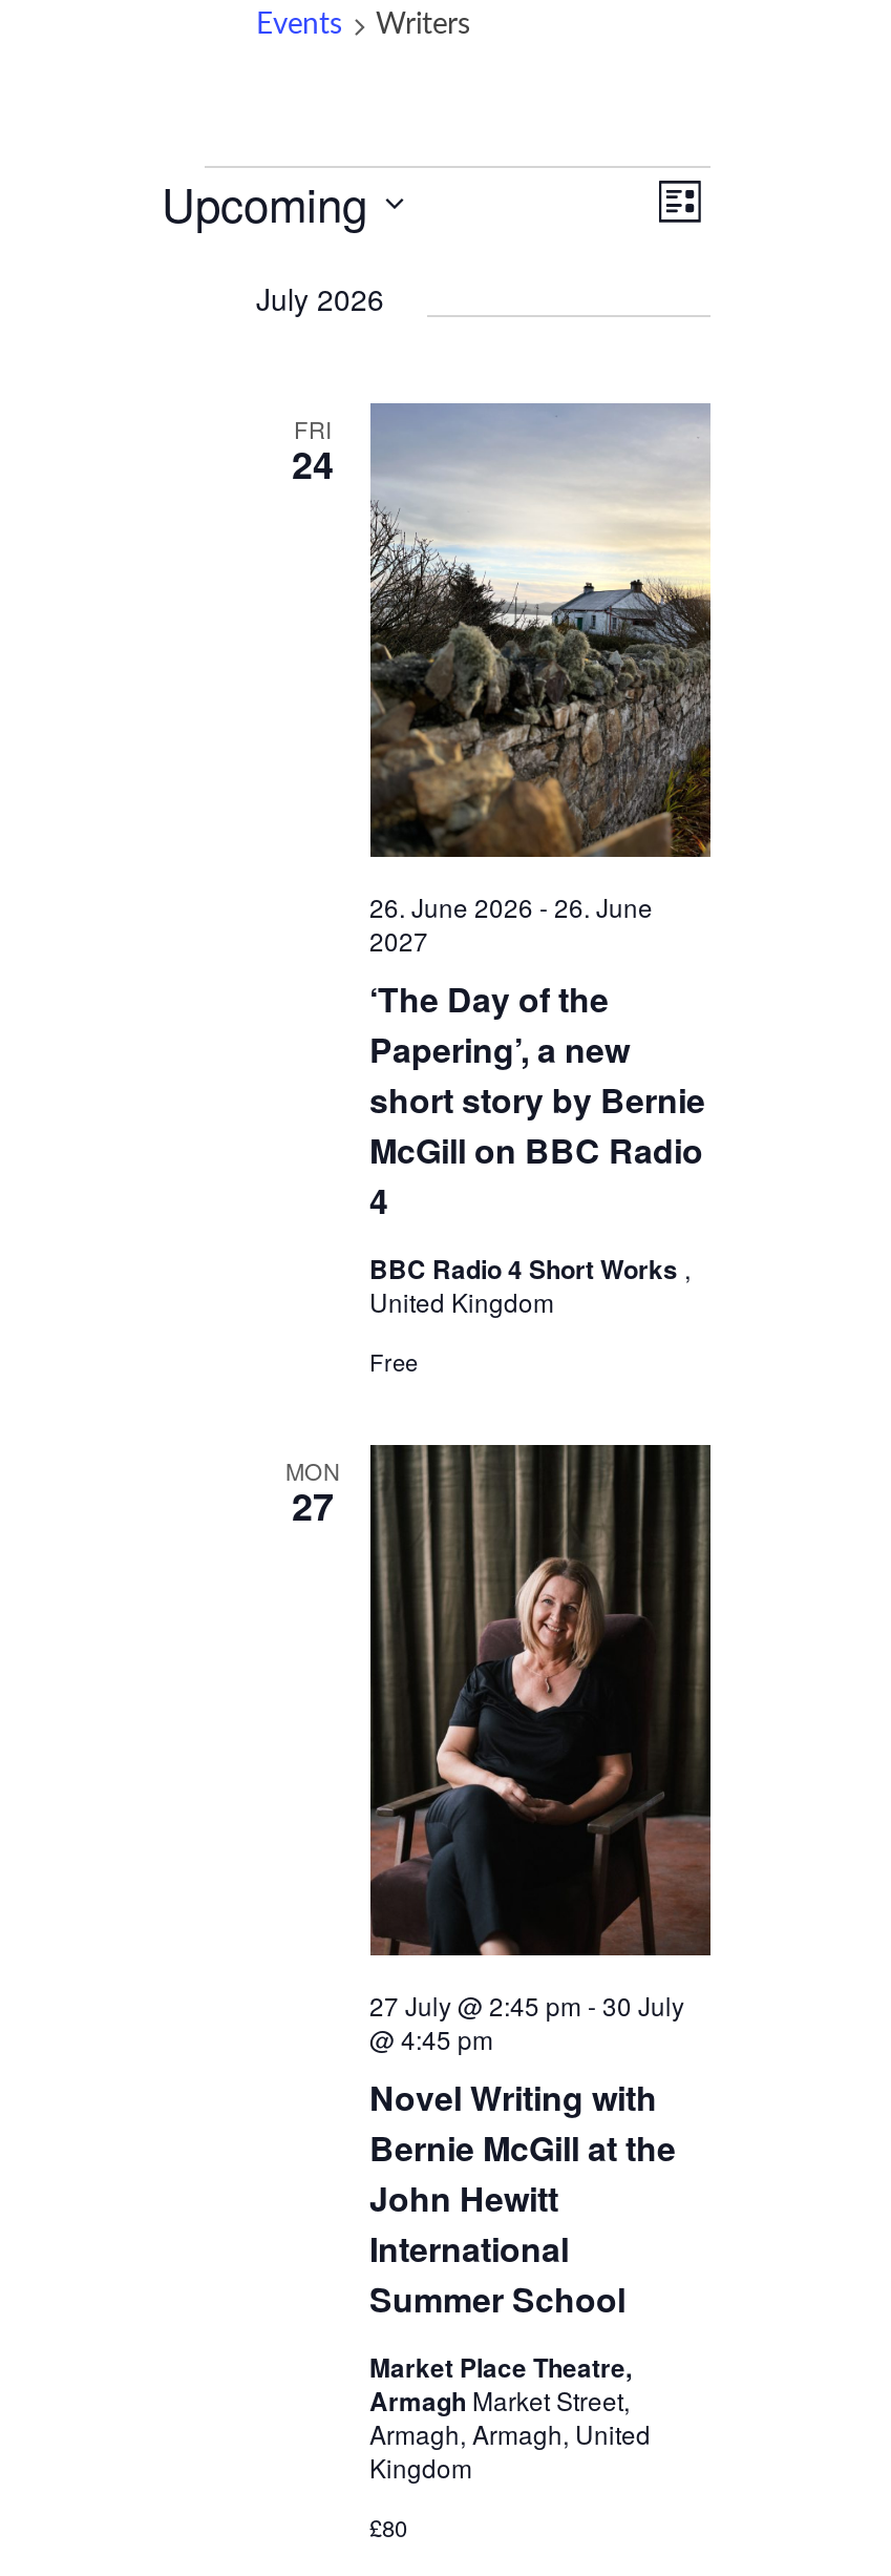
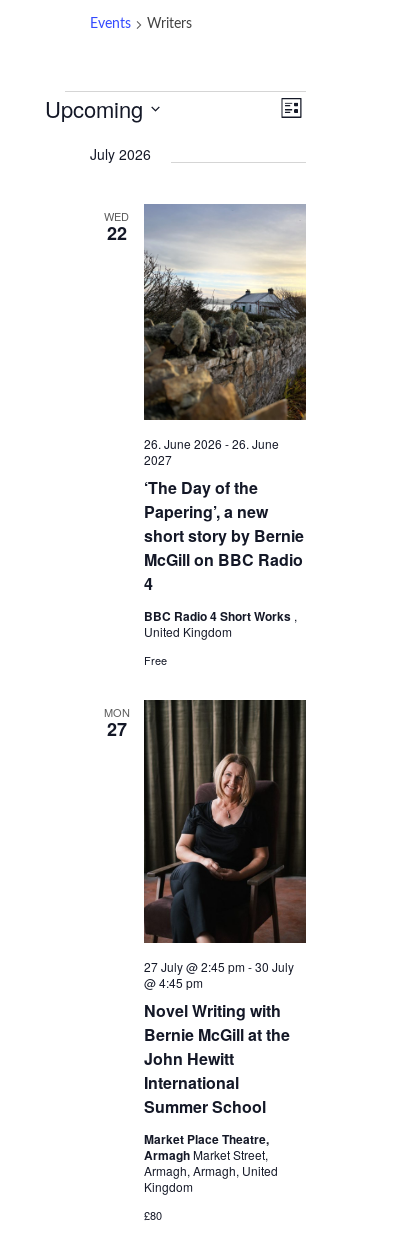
- FRI
- 24
+ WED
+ 22
